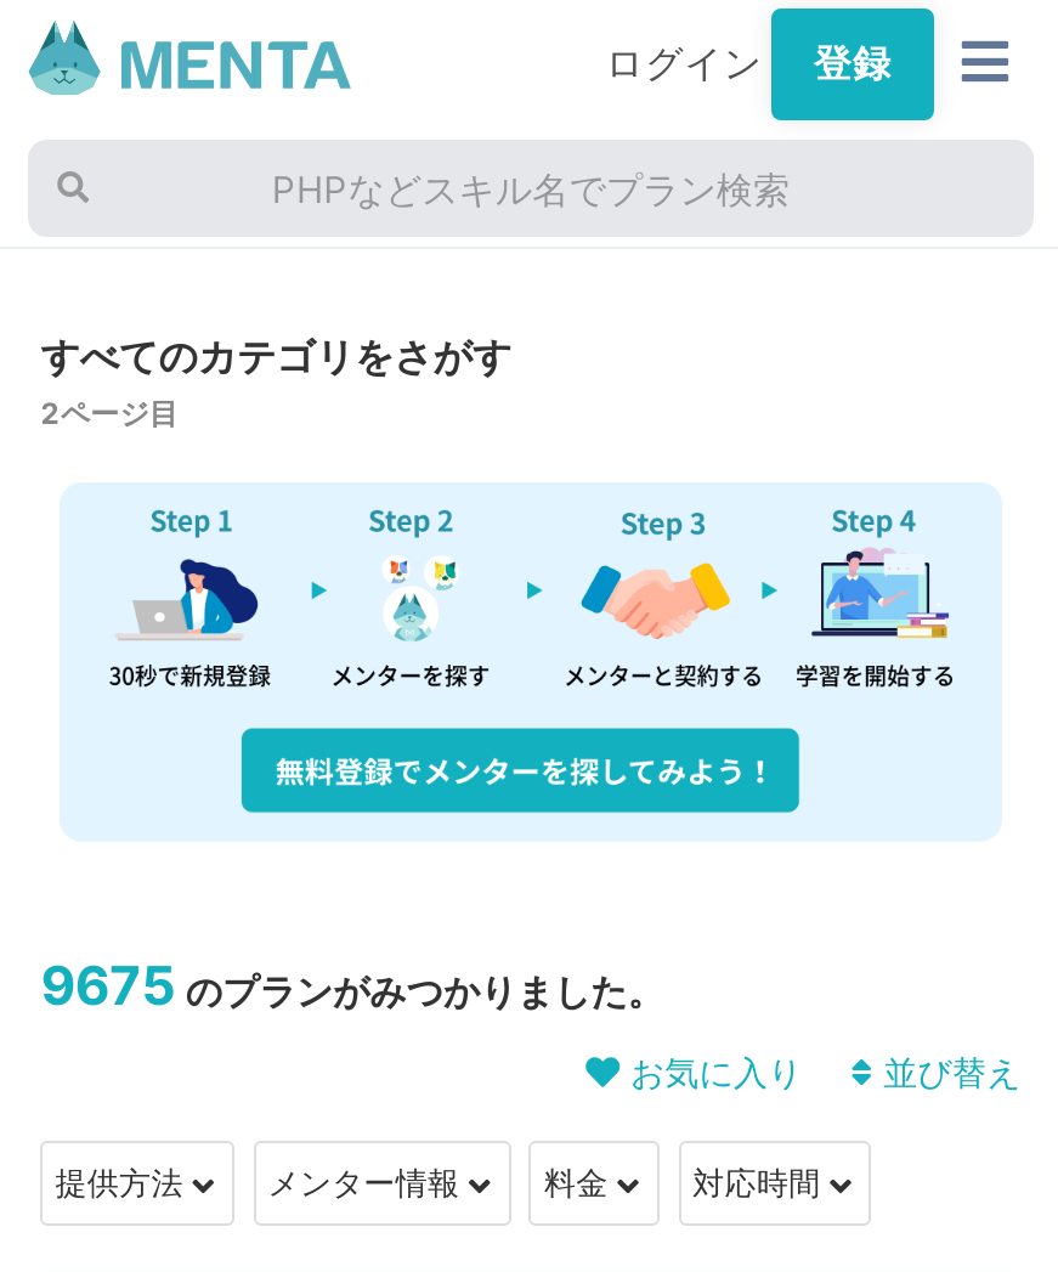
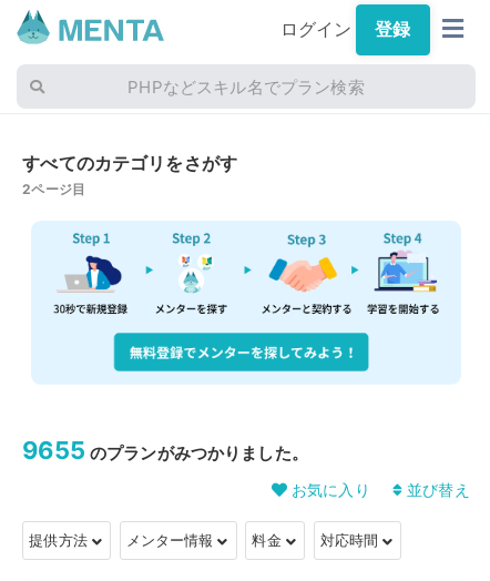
- 9675 のプランがみつかりました。
+ 9655 のプランがみつかりました。
